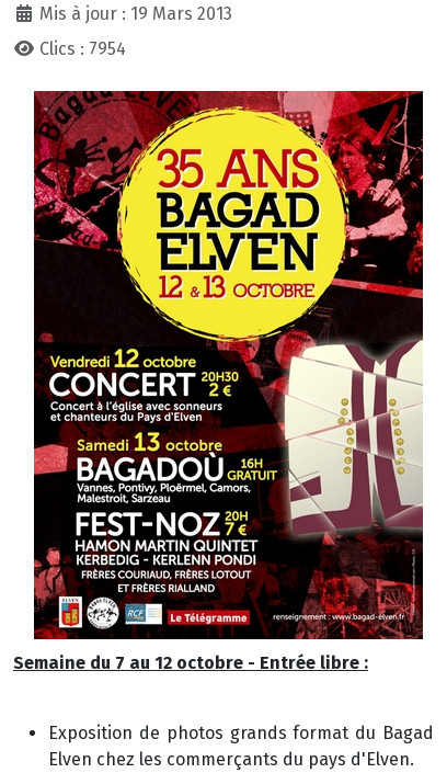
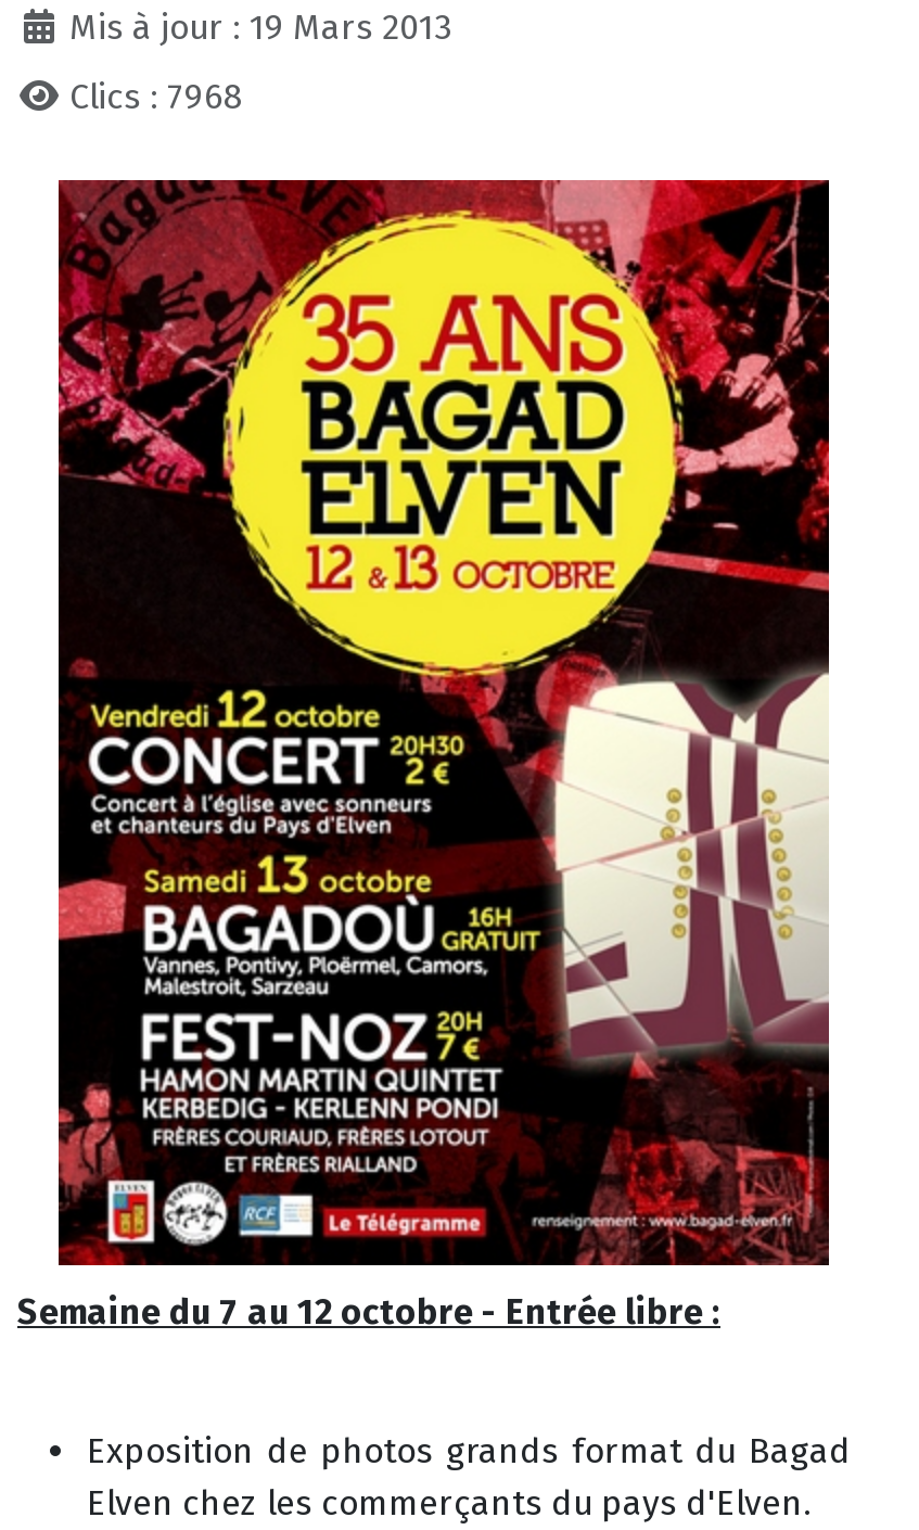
- Clics : 7954
+ Clics : 7968
